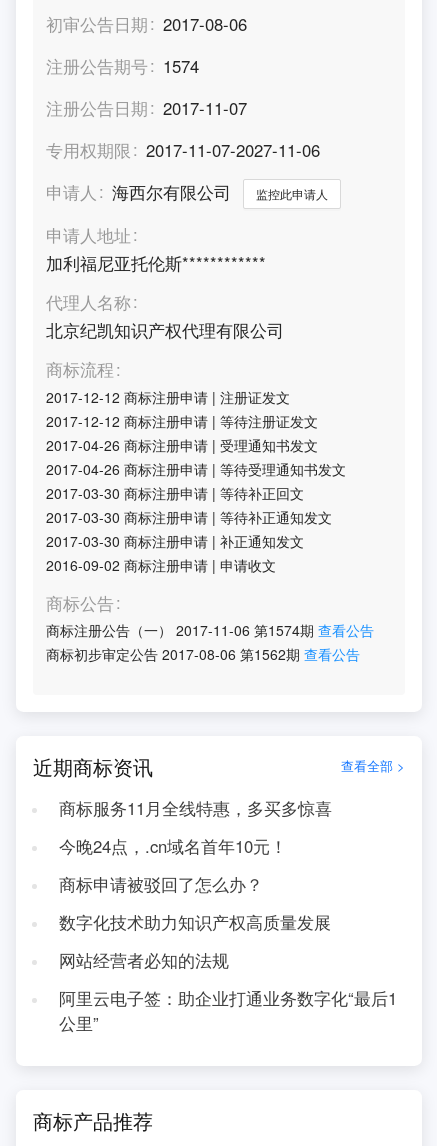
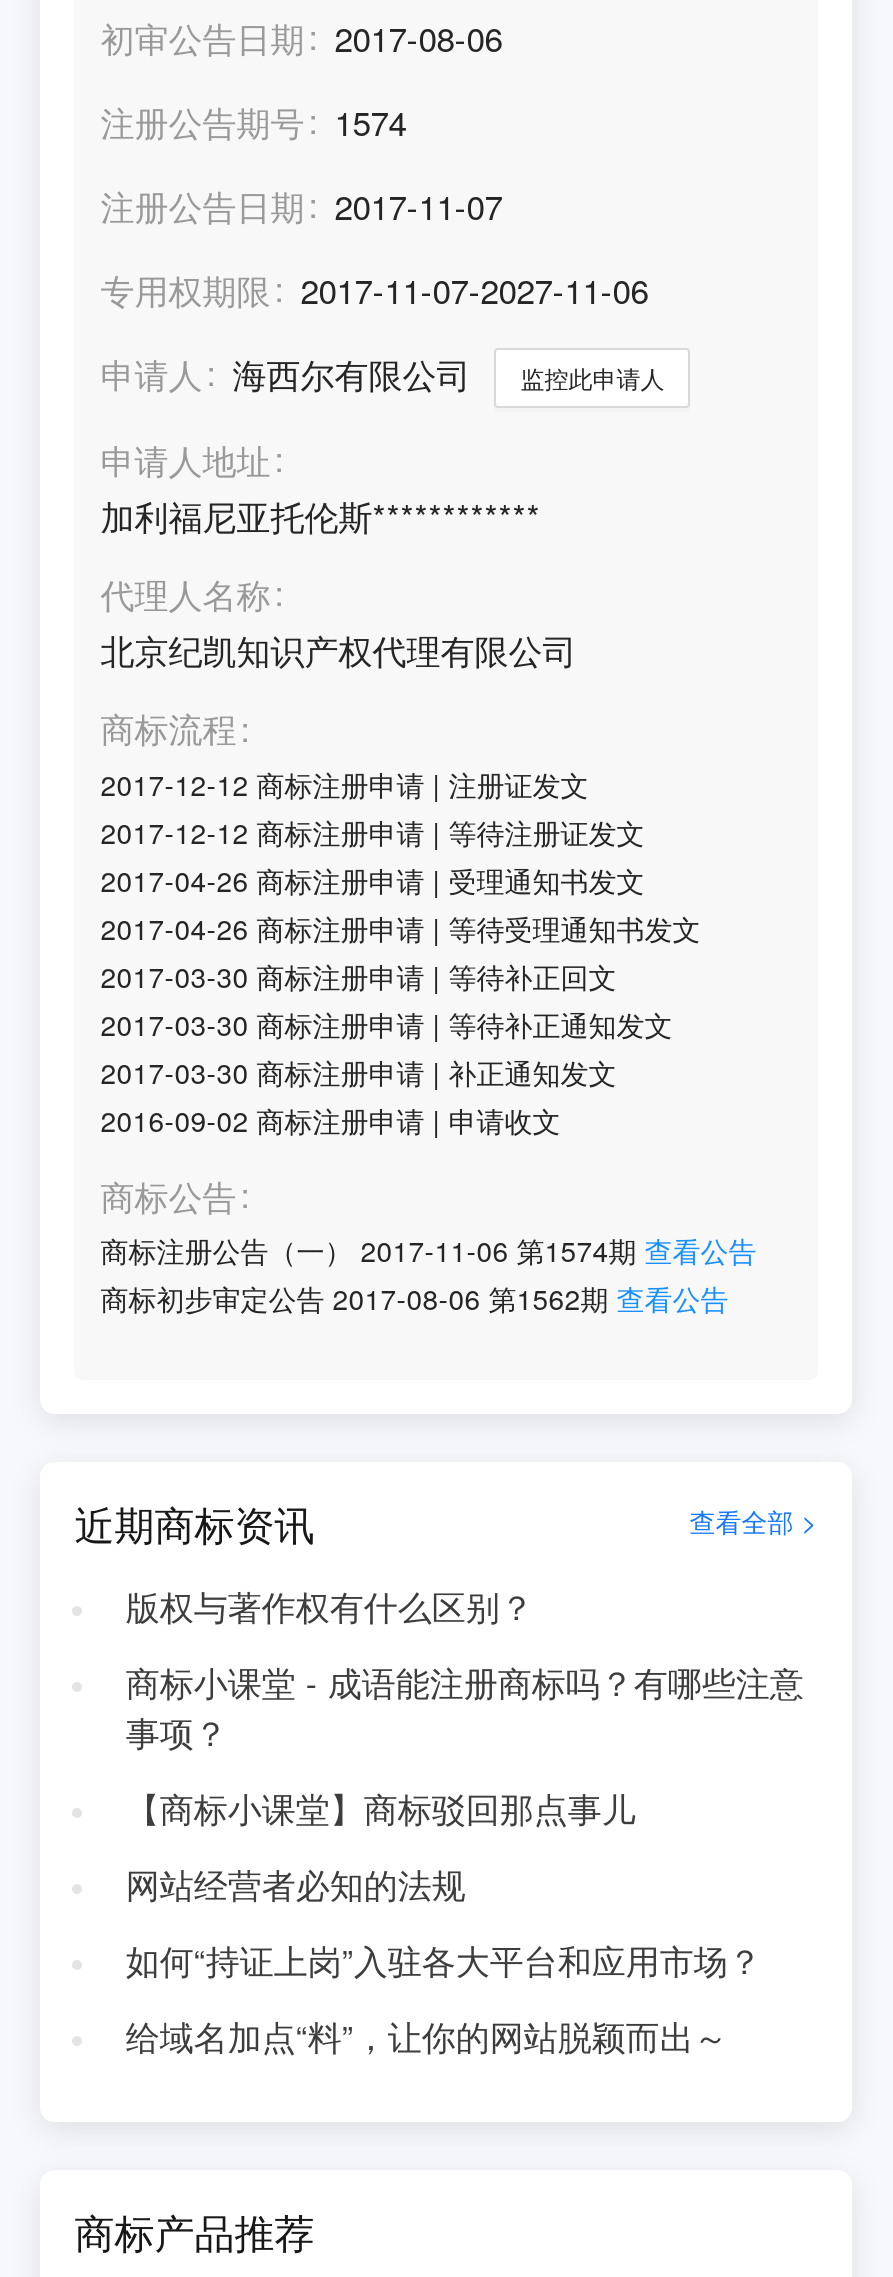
- 商标服务11月全线特惠，多买多惊喜
- 今晚24点，.cn域名首年10元！
- 商标申请被驳回了怎么办？
- 数字化技术助力知识产权高质量发展
+ 版权与著作权有什么区别？
+ 商标小课堂 - 成语能注册商标吗？有哪些注意
+ 事项？
+ 【商标小课堂】商标驳回那点事儿

- 阿里云电子签：助企业打通业务数字化“最后1
- 公里”
+ 如何“持证上岗”入驻各大平台和应用市场？
+ 给域名加点“料”，让你的网站脱颖而出～
